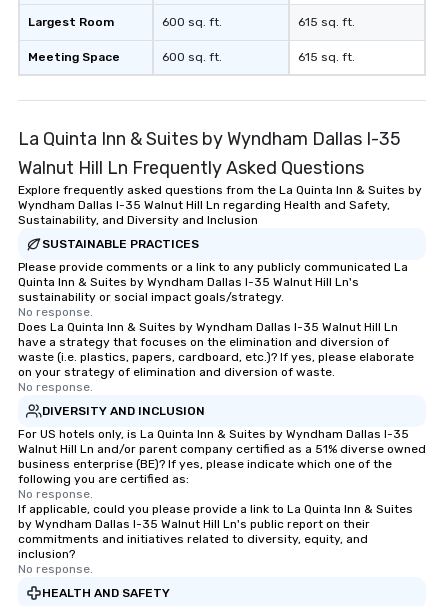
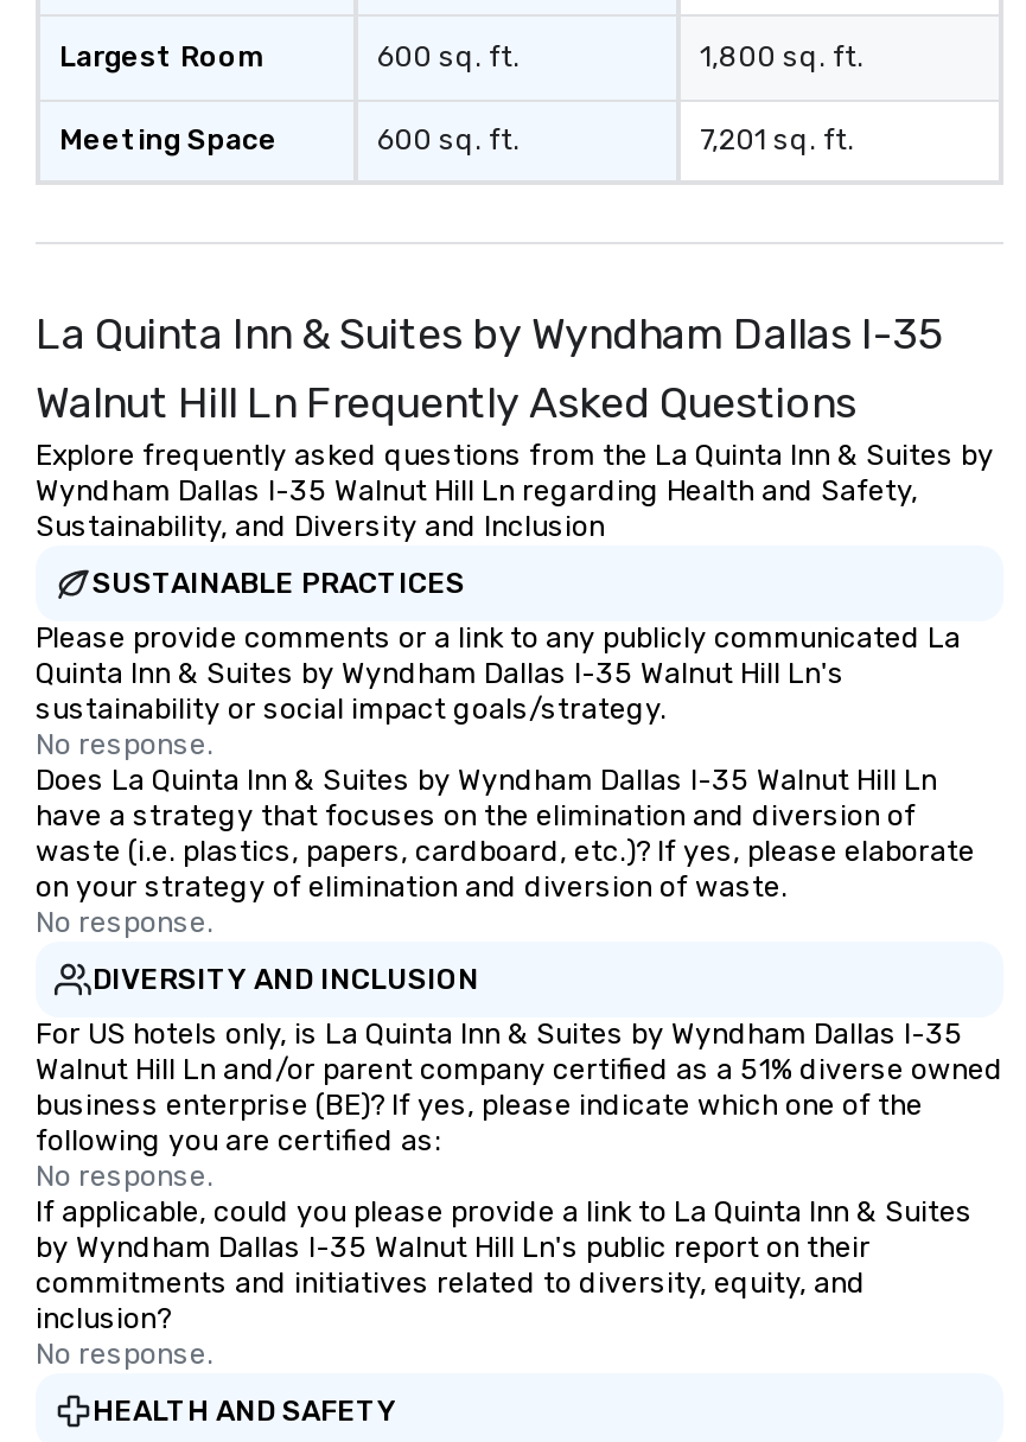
- 615 sq. ft.
+ 1,800 sq. ft.

- 615 sq. ft.
+ 7,201 sq. ft.
